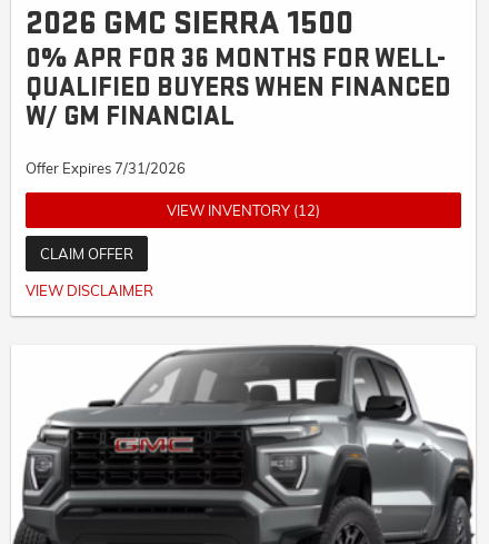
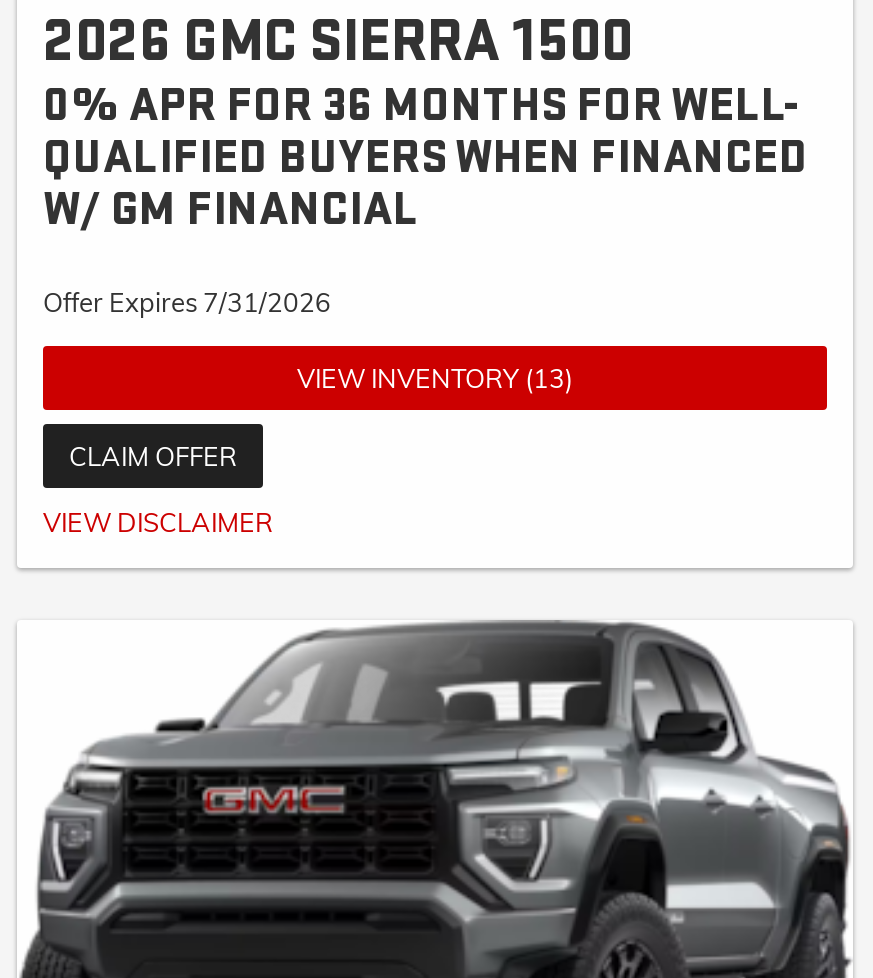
- VIEW INVENTORY (12)
+ VIEW INVENTORY (13)
